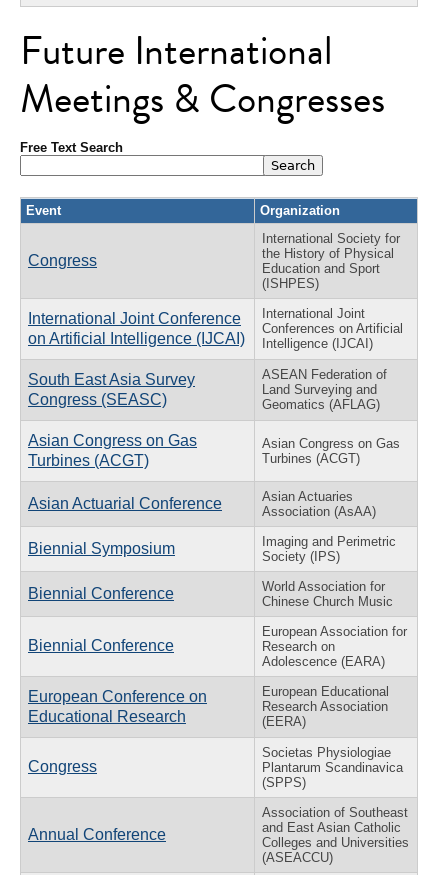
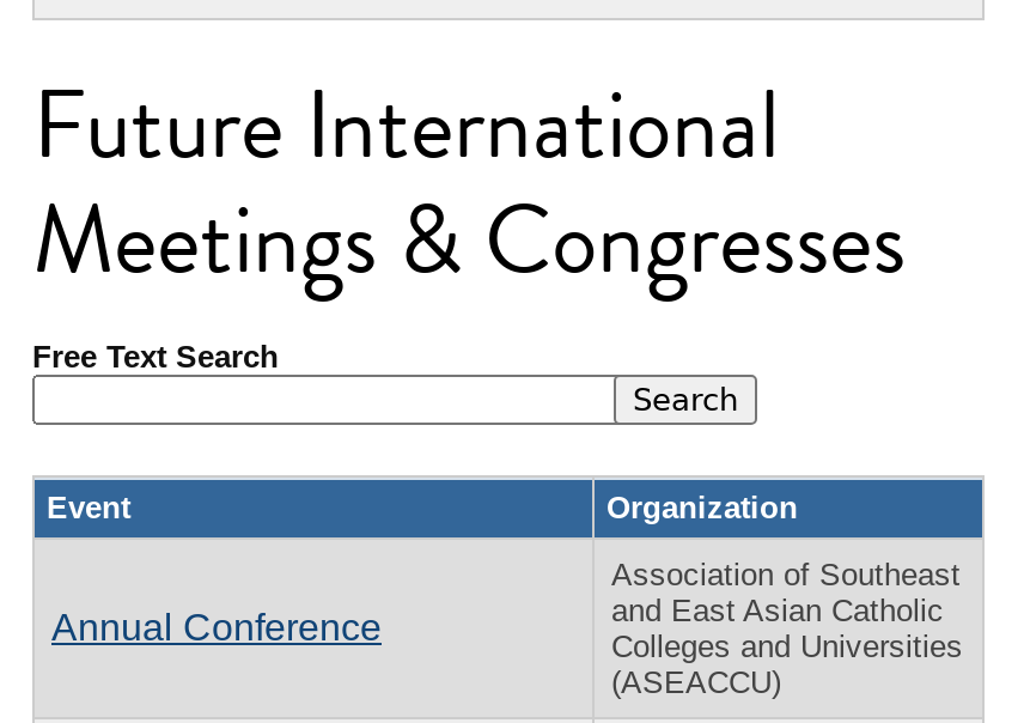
- International Society for
- the History of Physical
- Education and Sport
- (ISHPES)
- International Joint Conference
- on Artificial Intelligence (IJCAI)

- Congress

- International Joint
- Conferences on Artificial
- Intelligence (IJCAI)
- South East Asia Survey
- Congress (SEASC)

- ASEAN Federation of
- Land Surveying and
- Geomatics (AFLAG)
- Asian Congress on Gas
- Turbines (ACGT)

- Asian Congress on Gas
- Turbines (ACGT)
- Asian Actuarial Conference
- Asian Actuaries
- Association (AsAA)
- Biennial Symposium
- Imaging and Perimetric
- Society (IPS)
- Biennial Conference
- World Association for
- Chinese Church Music
- Biennial Conference

- European Association for
- Research on
- Adolescence (EARA)
- European Conference on
- Educational Research

- European Educational
- Research Association
- (EERA)
- Congress

- Societas Physiologiae
- Plantarum Scandinavica
- (SPPS)
